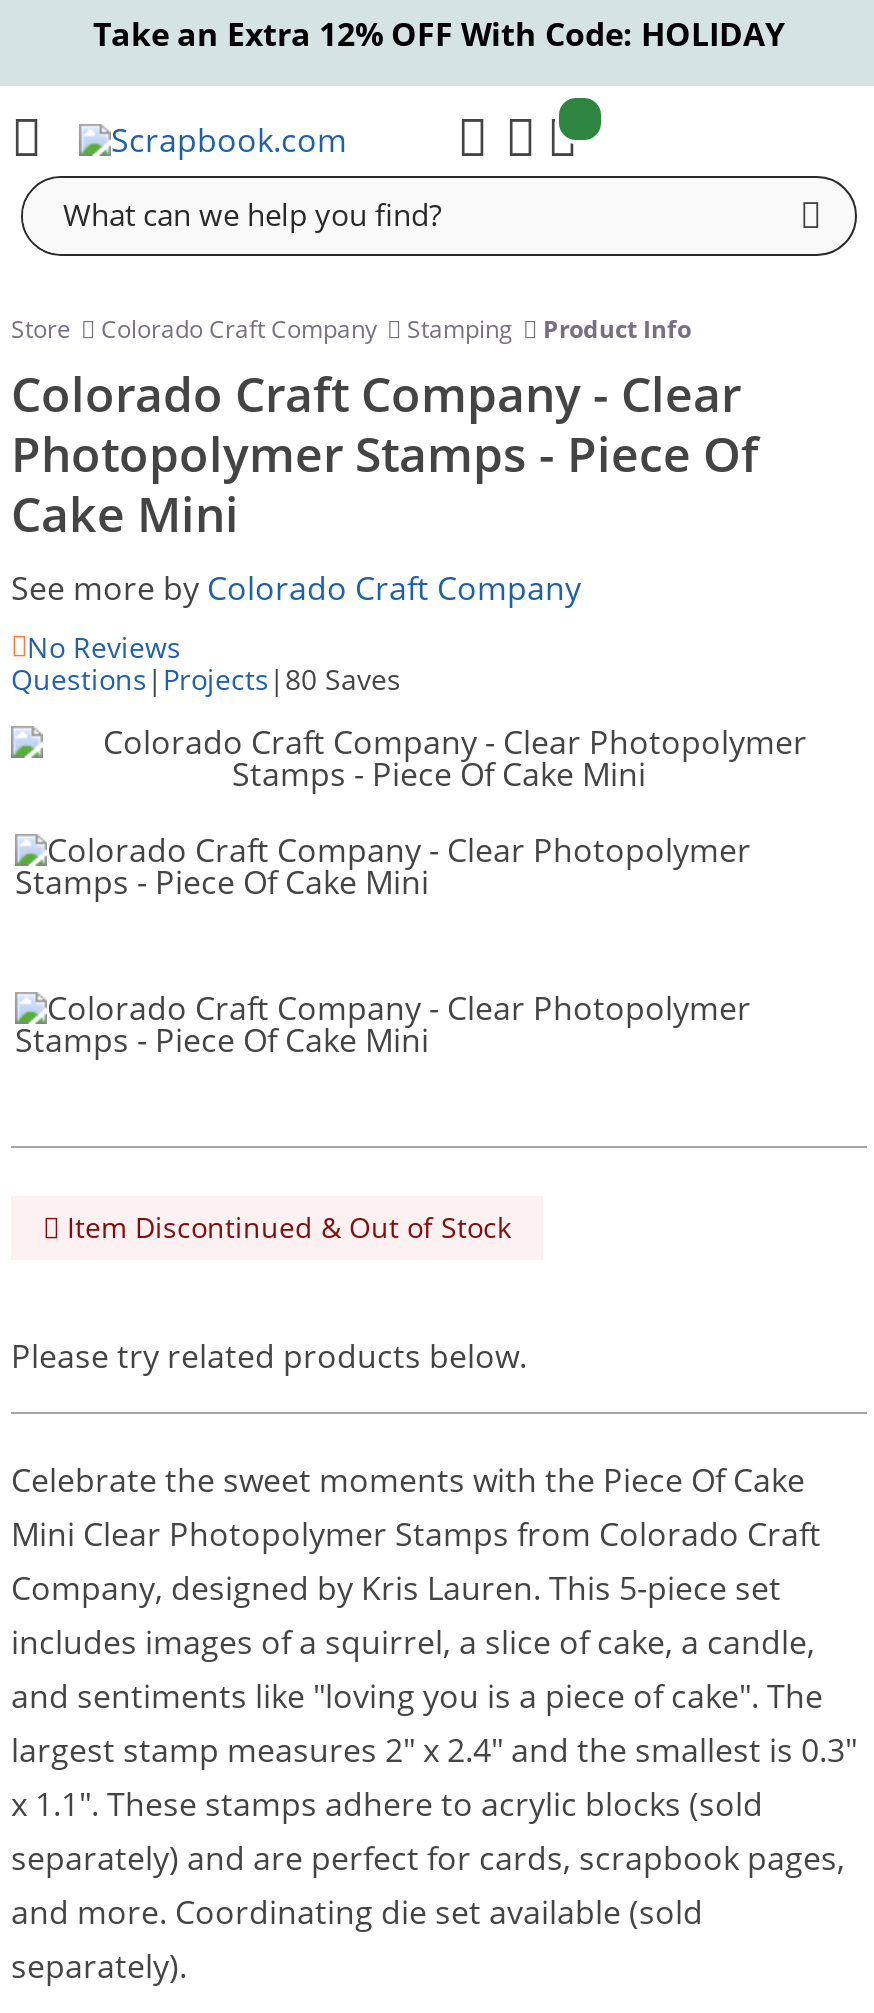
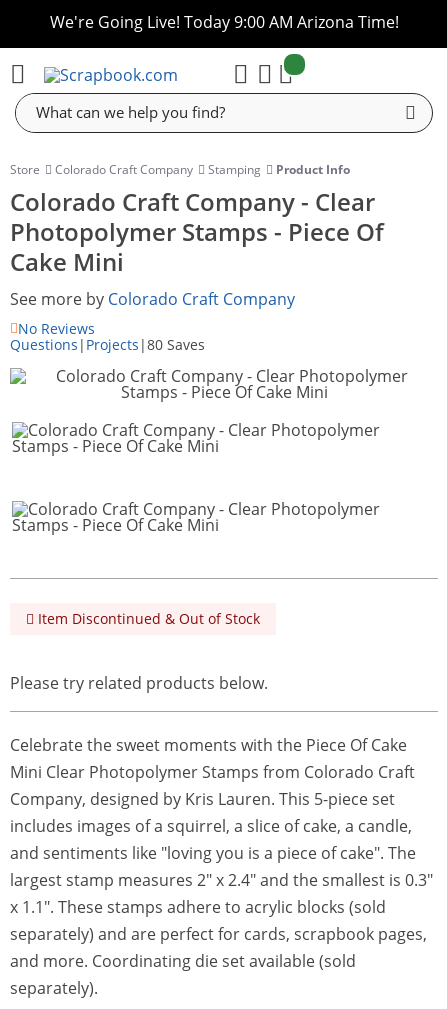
- Take an Extra 12% OFF With Code: HOLIDAY
+ We're Going Live! Today 9:00 AM Arizona Time!
